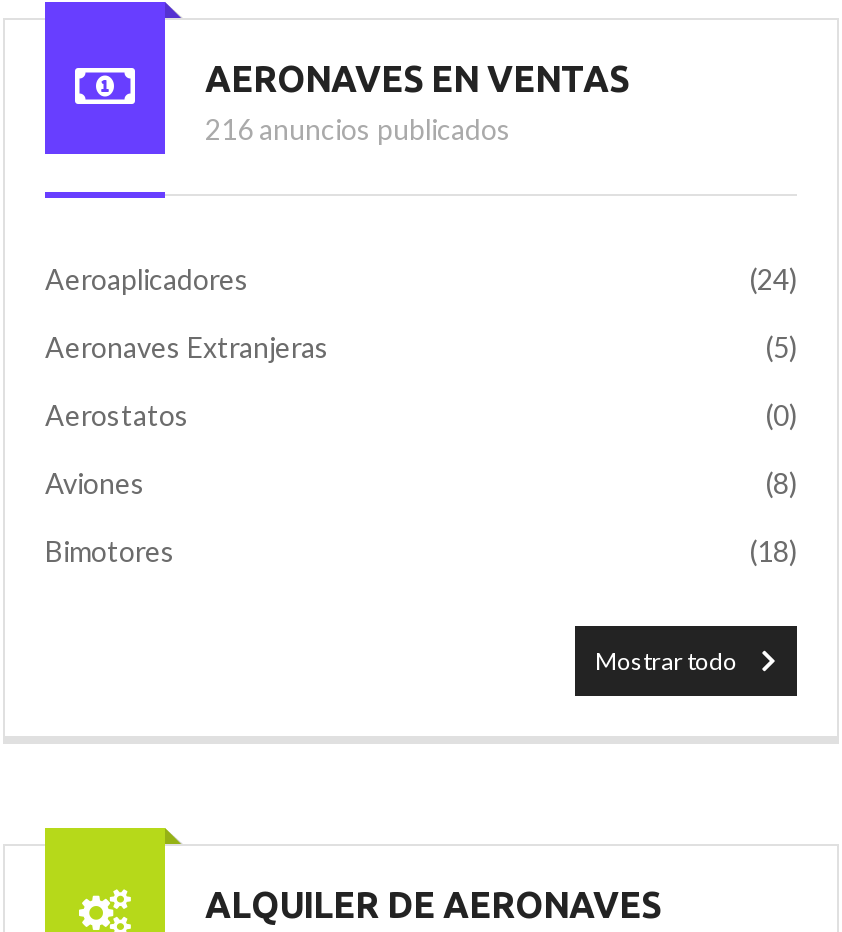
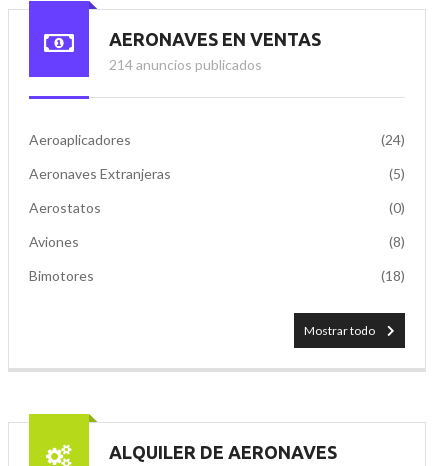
- 216 anuncios publicados
+ 214 anuncios publicados
